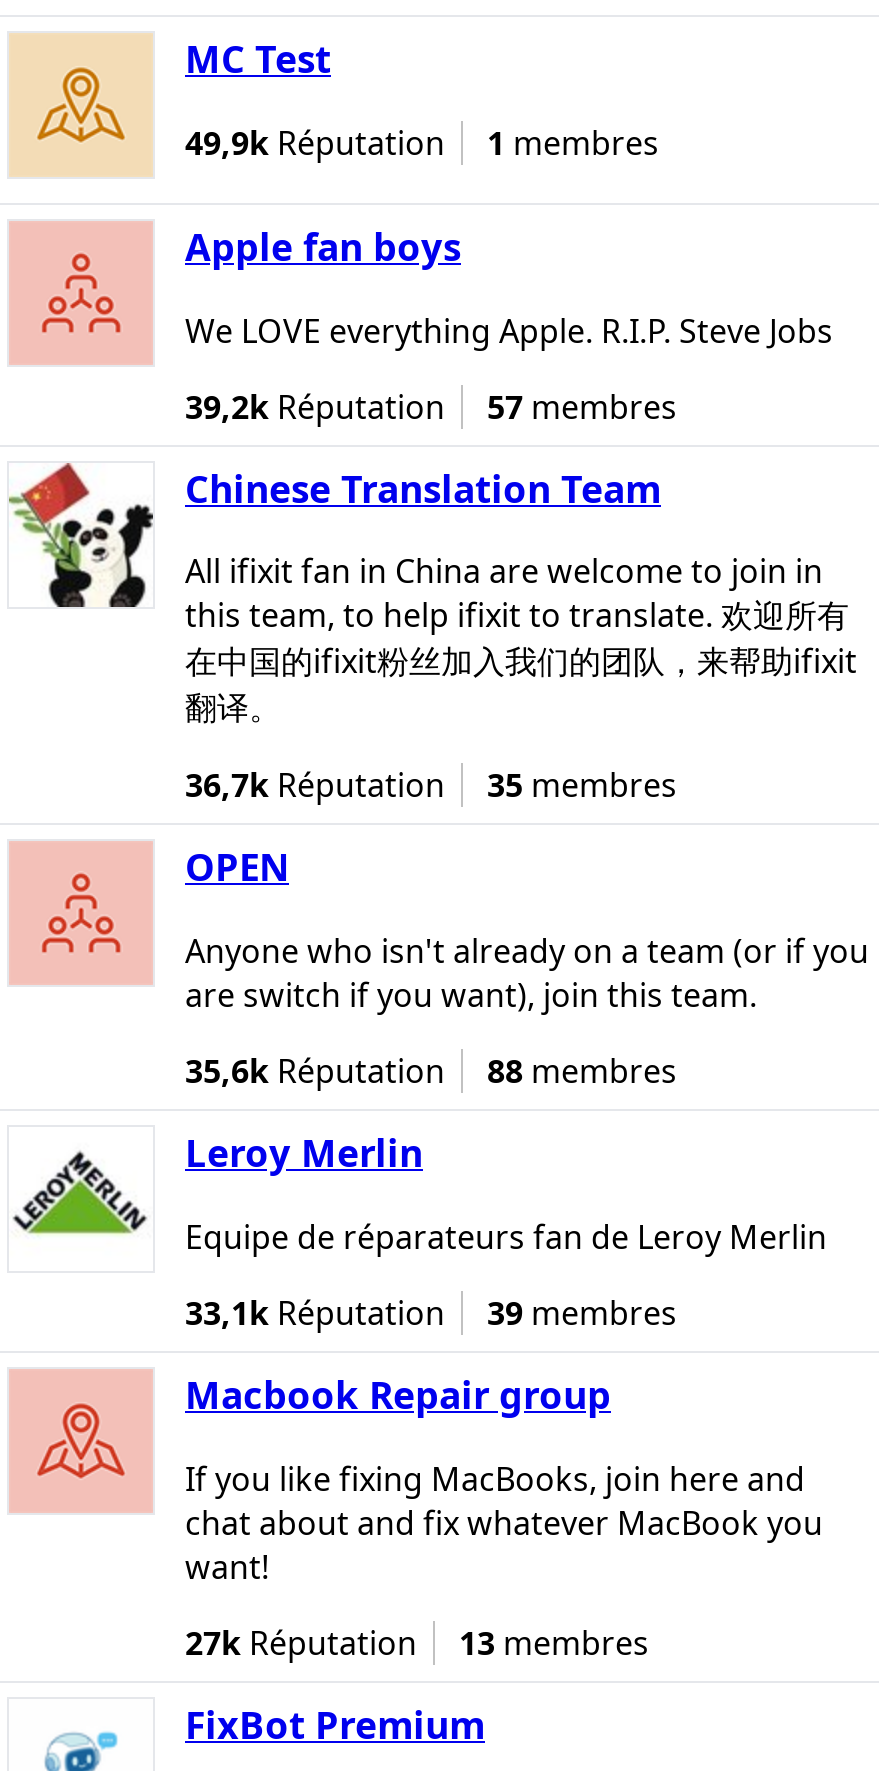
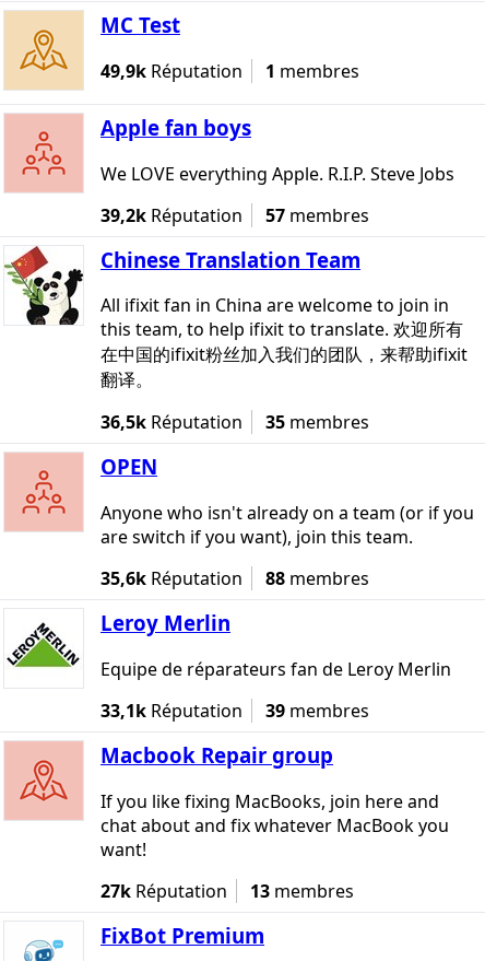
- 36,7k Réputation 35 membres
+ 36,5k Réputation 35 membres
